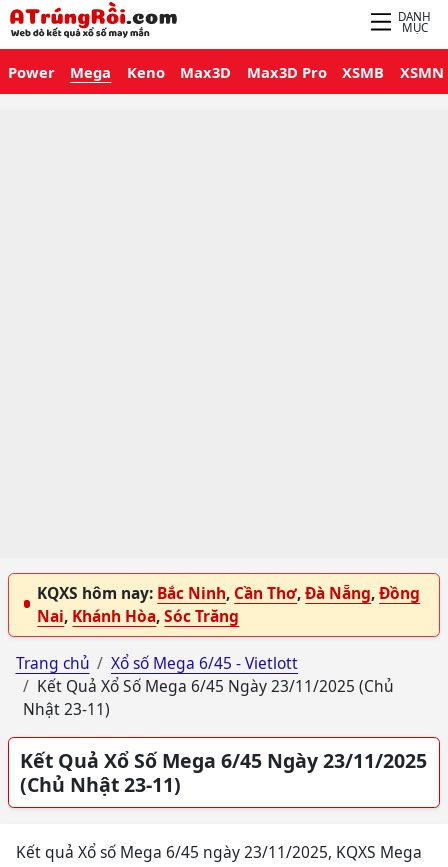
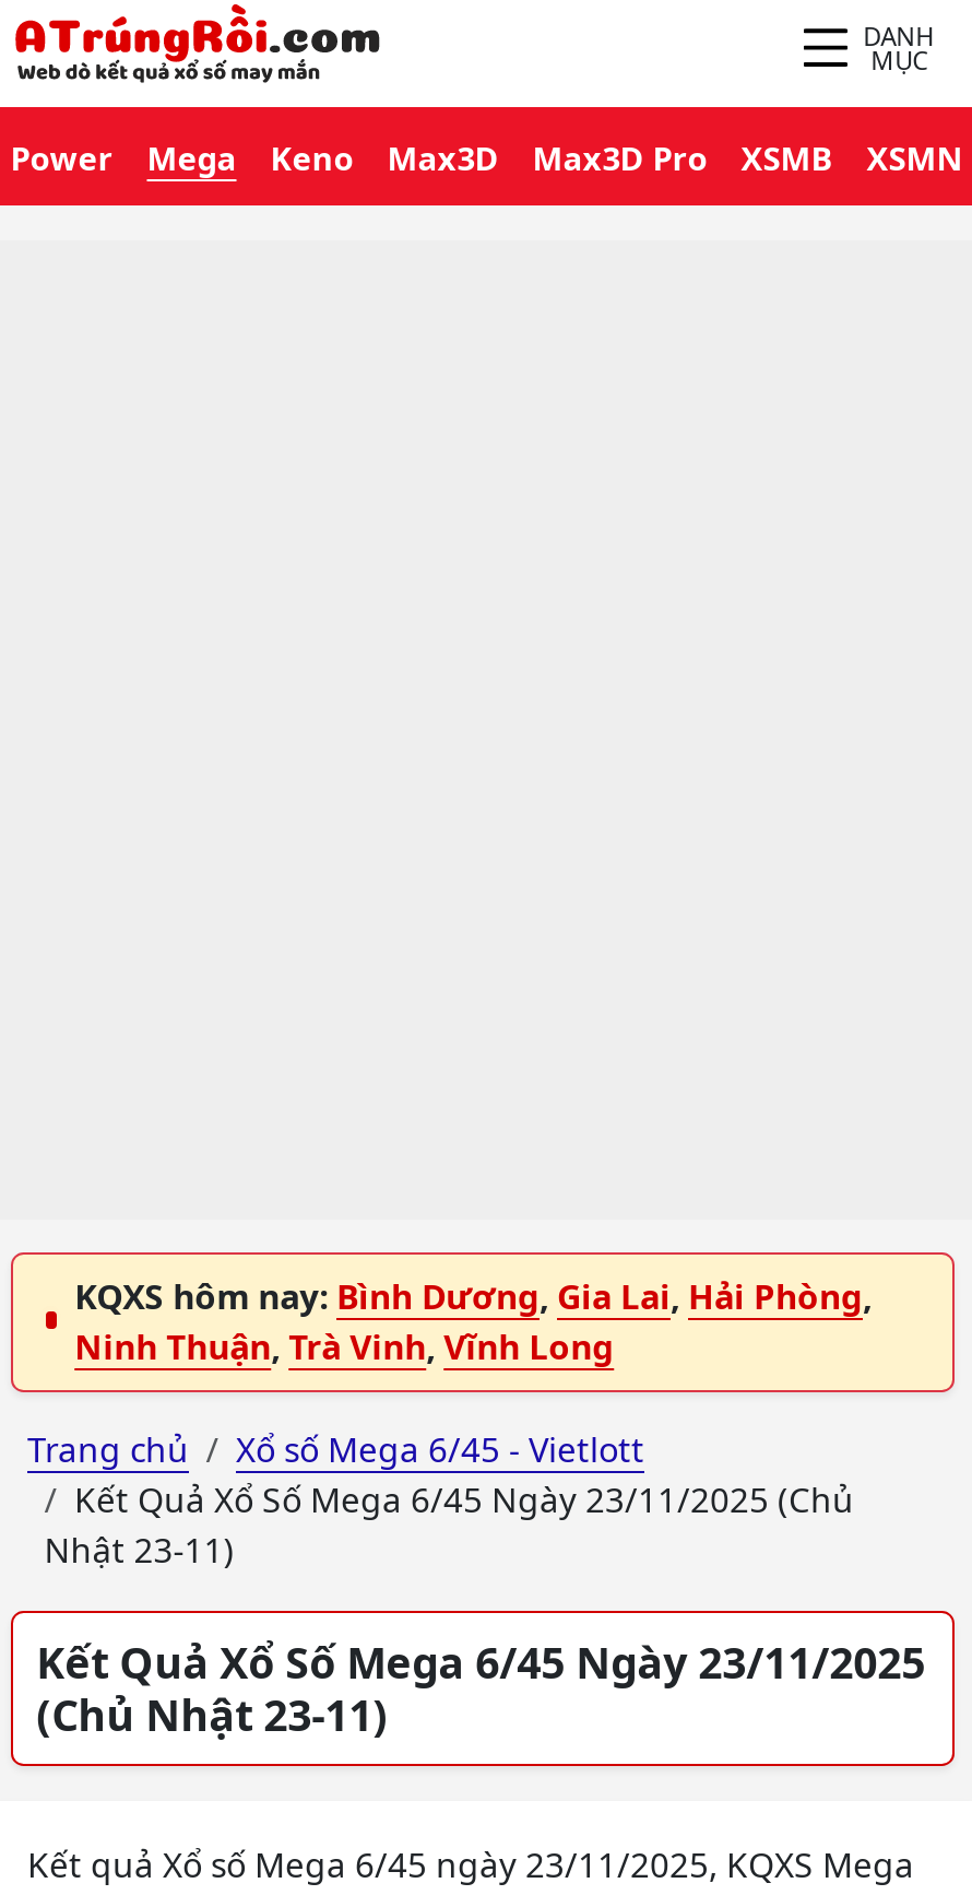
- KQXS hôm nay: Bắc Ninh, Cần Thơ, Đà Nẵng, Đồng
- Nai, Khánh Hòa,Sóc Trăng
+ KQXS hôm nay: Bình Dương, Gia Lai, Hải Phòng,
+ Ninh Thuận, Trà Vinh,Vĩnh Long
